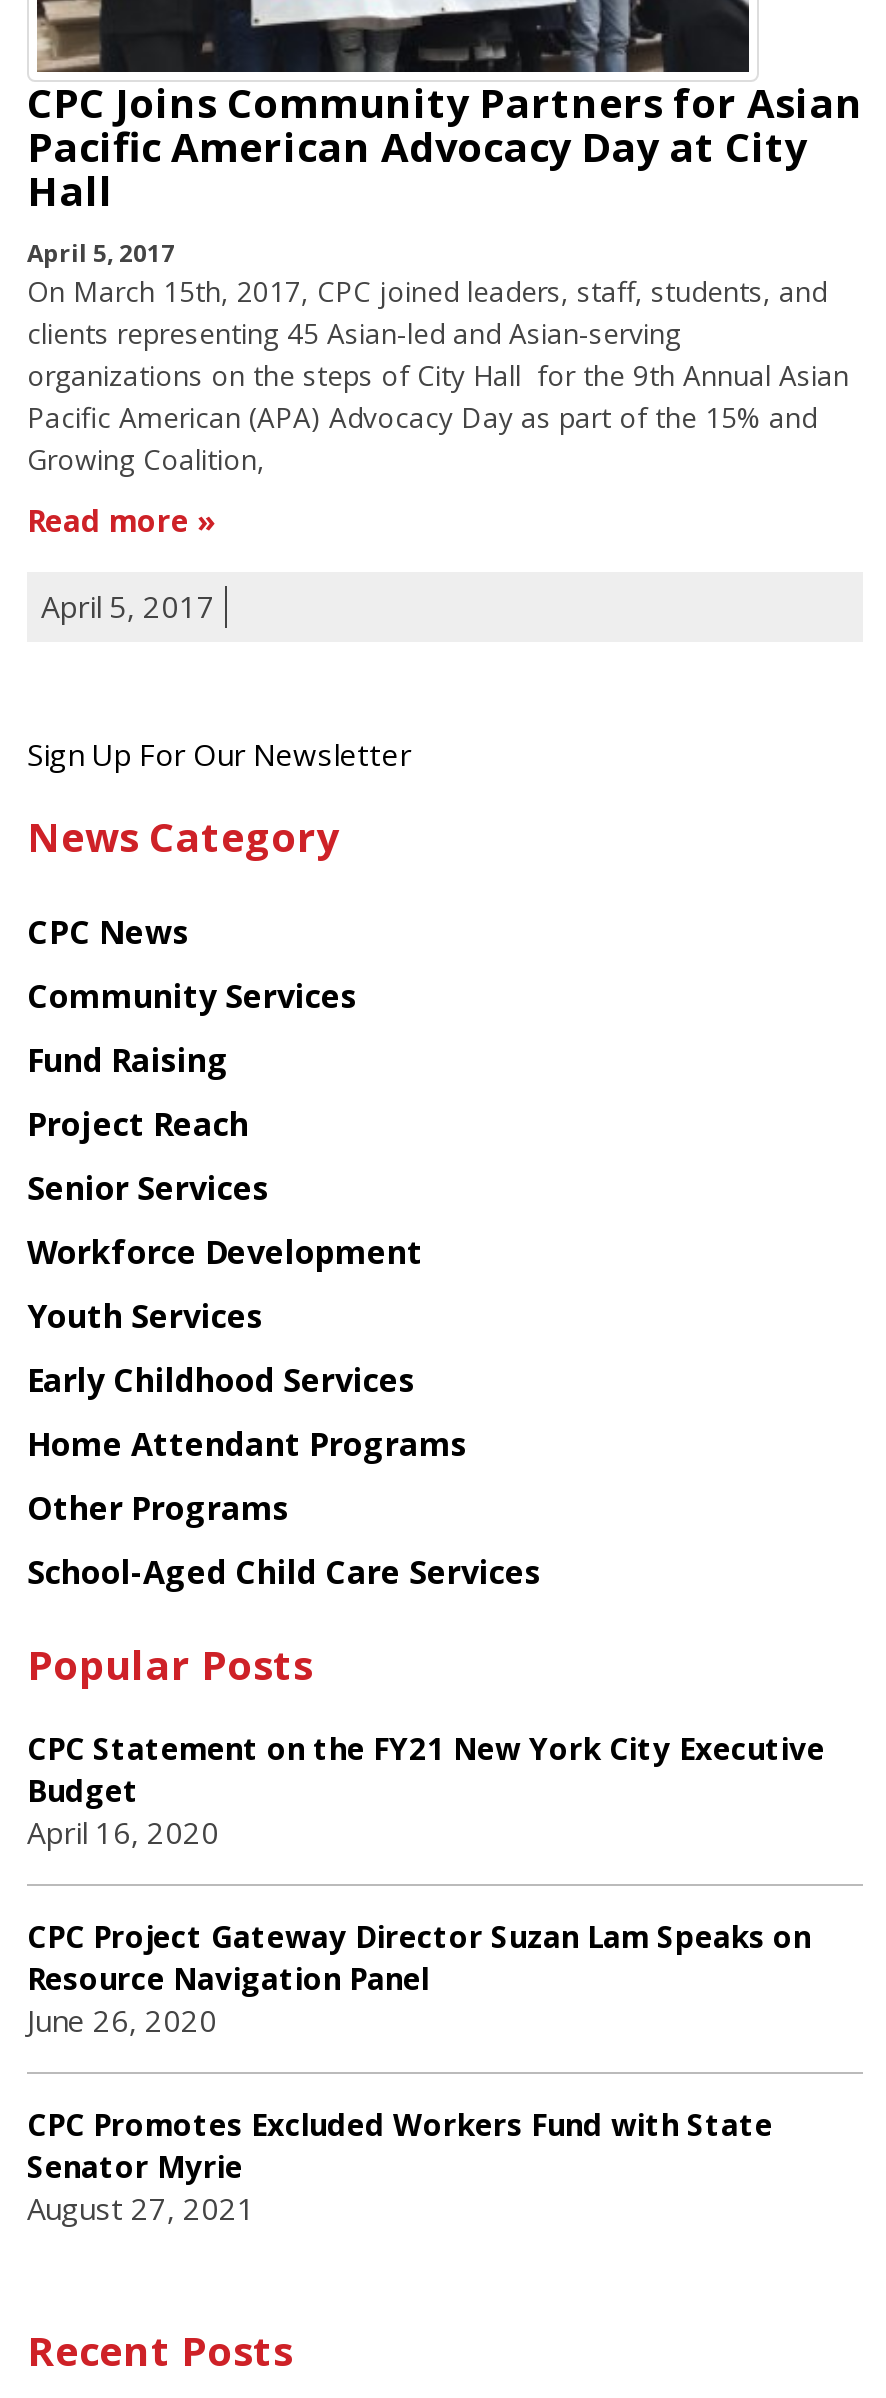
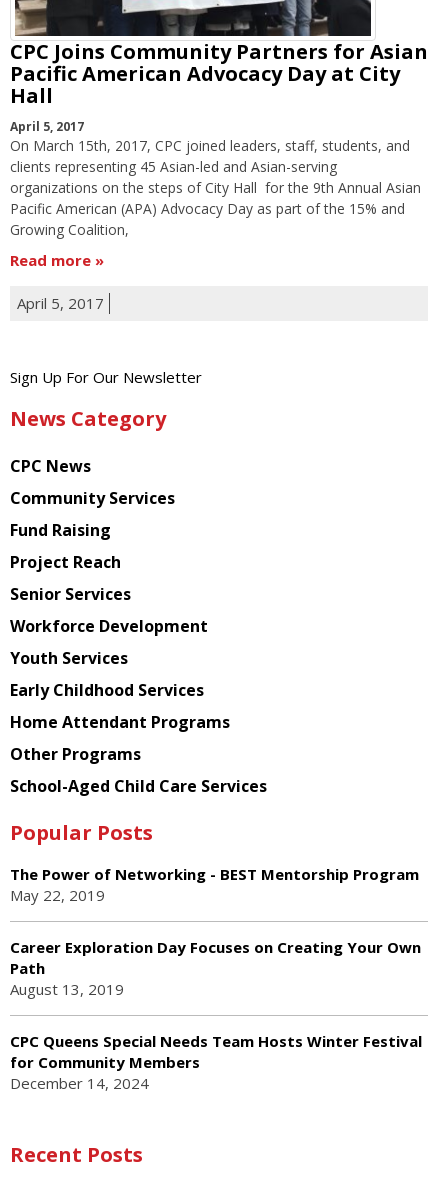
- CPC Statement on the FY21 New York City Executive
- Budget
- April 16, 2020
+ The Power of Networking - BEST Mentorship Program
+ May 22, 2019

- CPC Project Gateway Director Suzan Lam Speaks on
- Resource Navigation Panel
- June 26, 2020
+ Career Exploration Day Focuses on Creating Your Own
+ Path
+ August 13, 2019

- CPC Promotes Excluded Workers Fund with State
- Senator Myrie
- August 27, 2021
+ CPC Queens Special Needs Team Hosts Winter Festival
+ for Community Members
+ December 14, 2024
